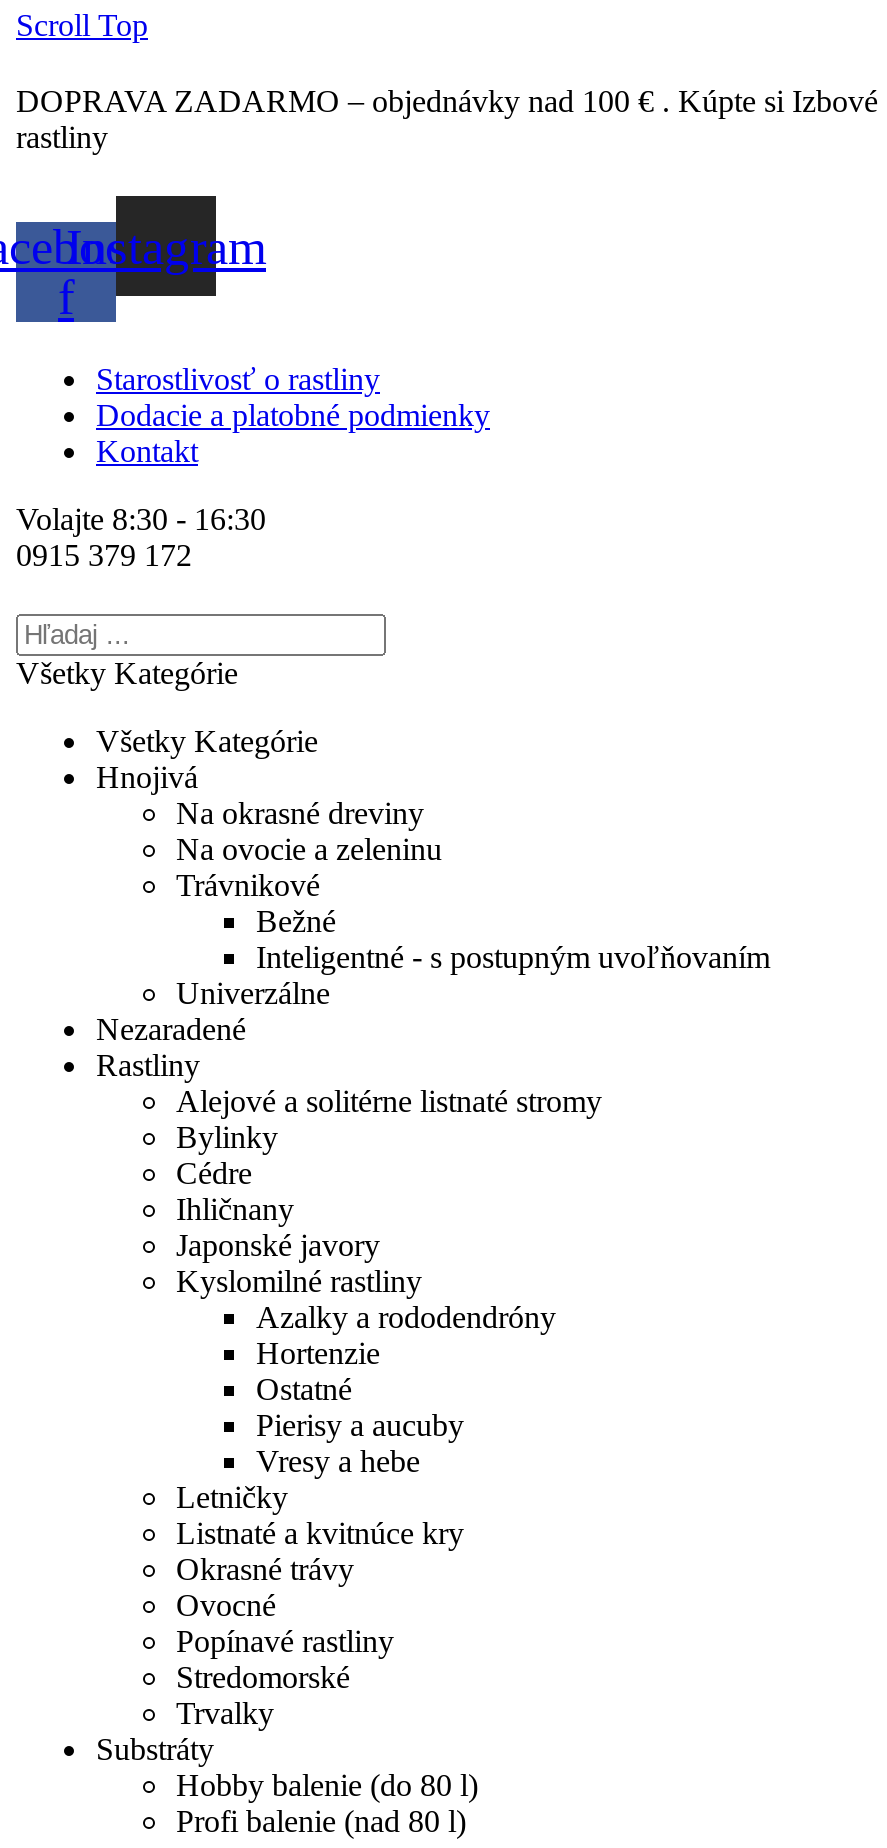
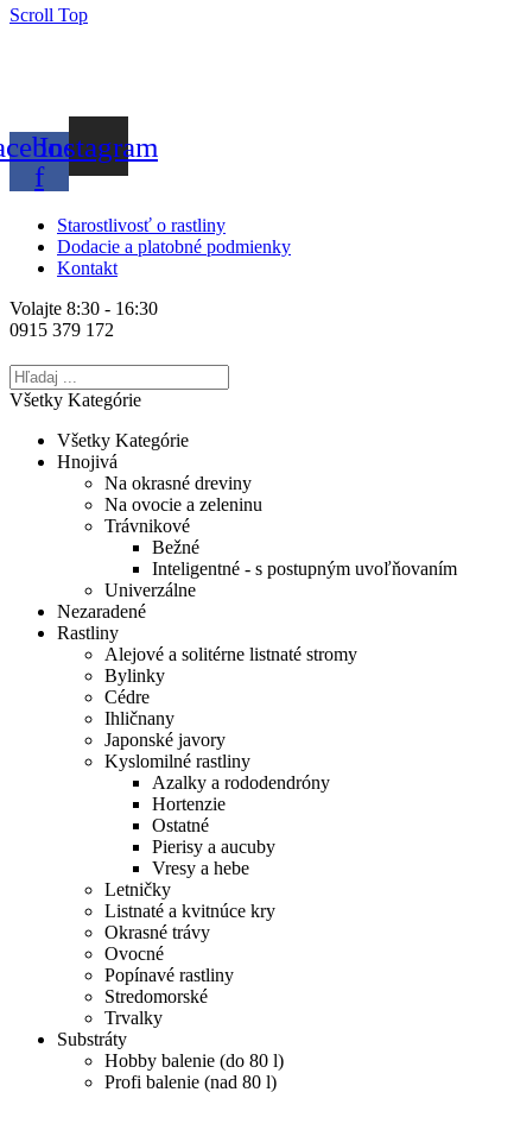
- DOPRAVA ZADARMO – objednávky nad 100 € . Kúpte si Izbové
- rastliny
